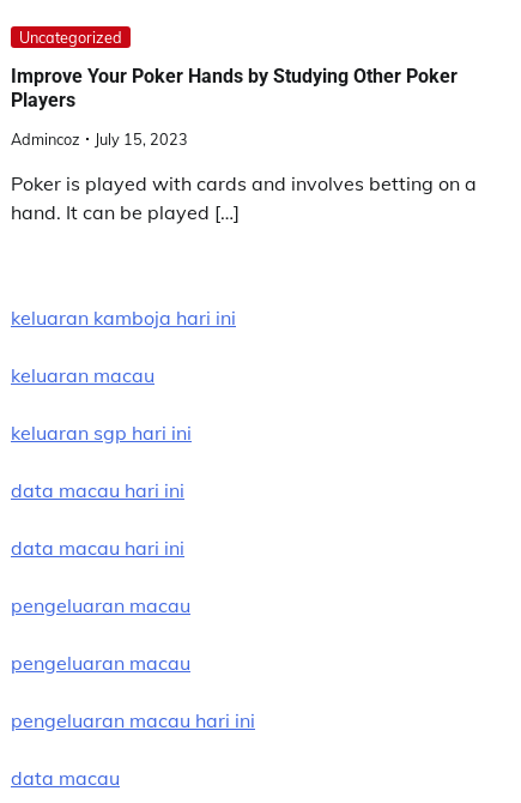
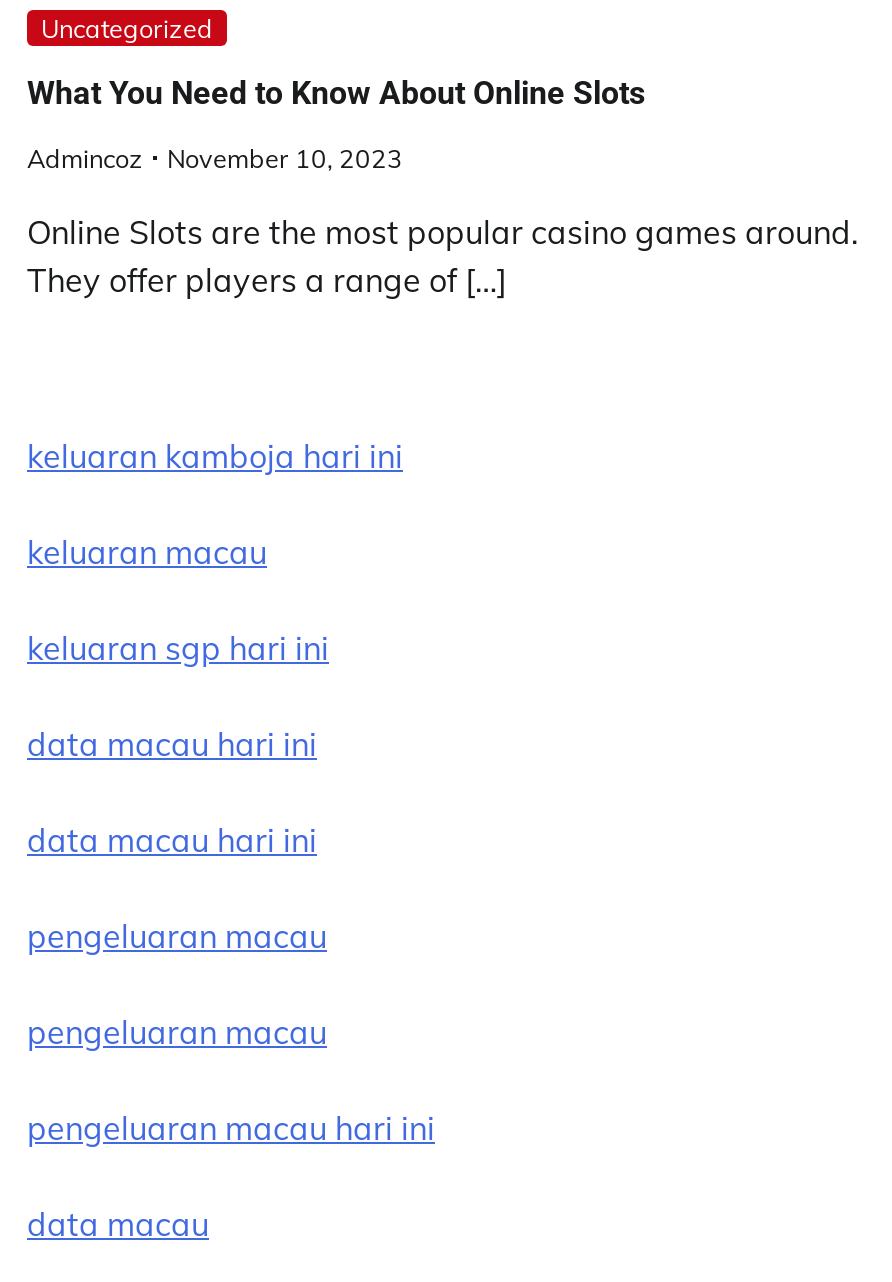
- Improve Your Poker Hands by Studying Other Poker
- Players
+ What You Need to Know About Online Slots

- Admincoz July 15, 2023
+ Admincoz November 10, 2023

- Poker is played with cards and involves betting on a
- hand. It can be played […]
+ Online Slots are the most popular casino games around.
+ They offer players a range of […]
